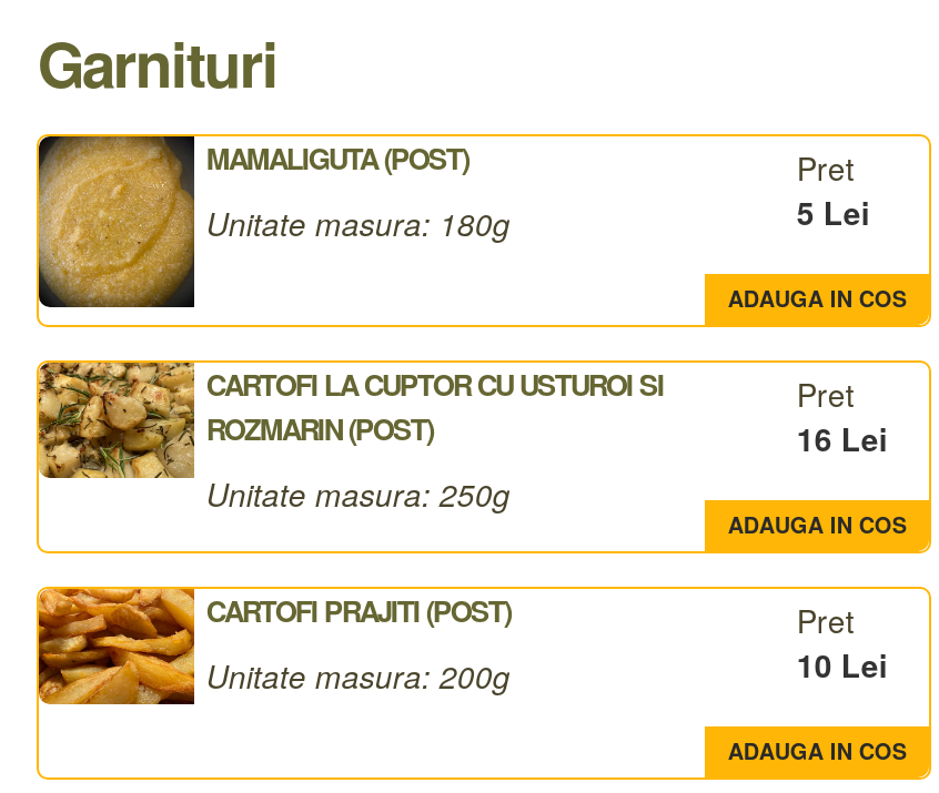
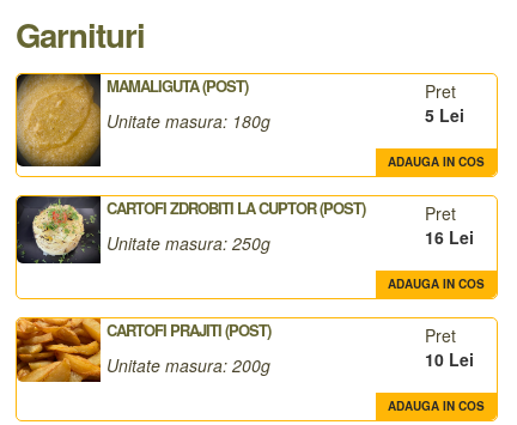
- [image]
- CARTOFI LA CUPTOR CU USTUROI SI
- ROZMARIN (POST)
+ [image]
+ CARTOFI ZDROBITI LA CUPTOR (POST)

moved up: Unitate masura: 250g
